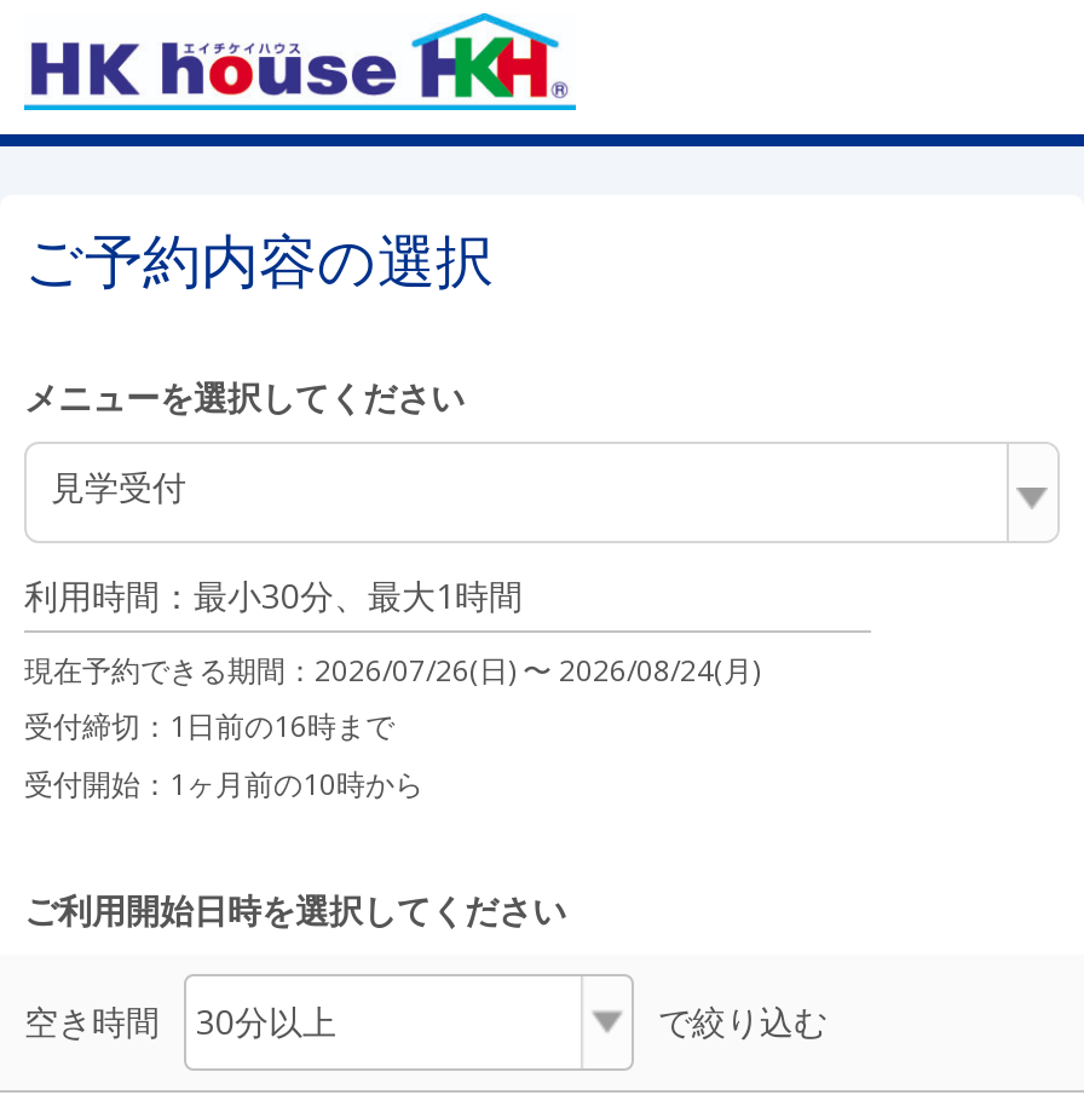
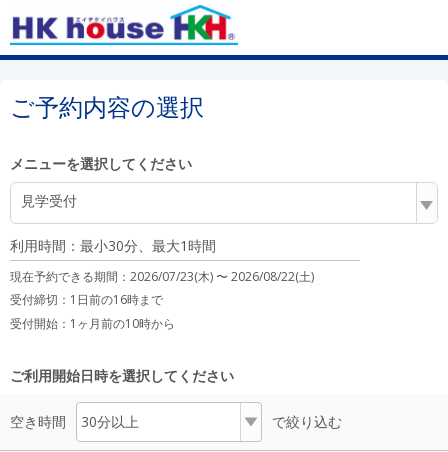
- 現在予約できる期間：2026/07/26(日) 〜2026/08/24(月)
+ 現在予約できる期間：2026/07/23(木) 〜2026/08/22(土)
